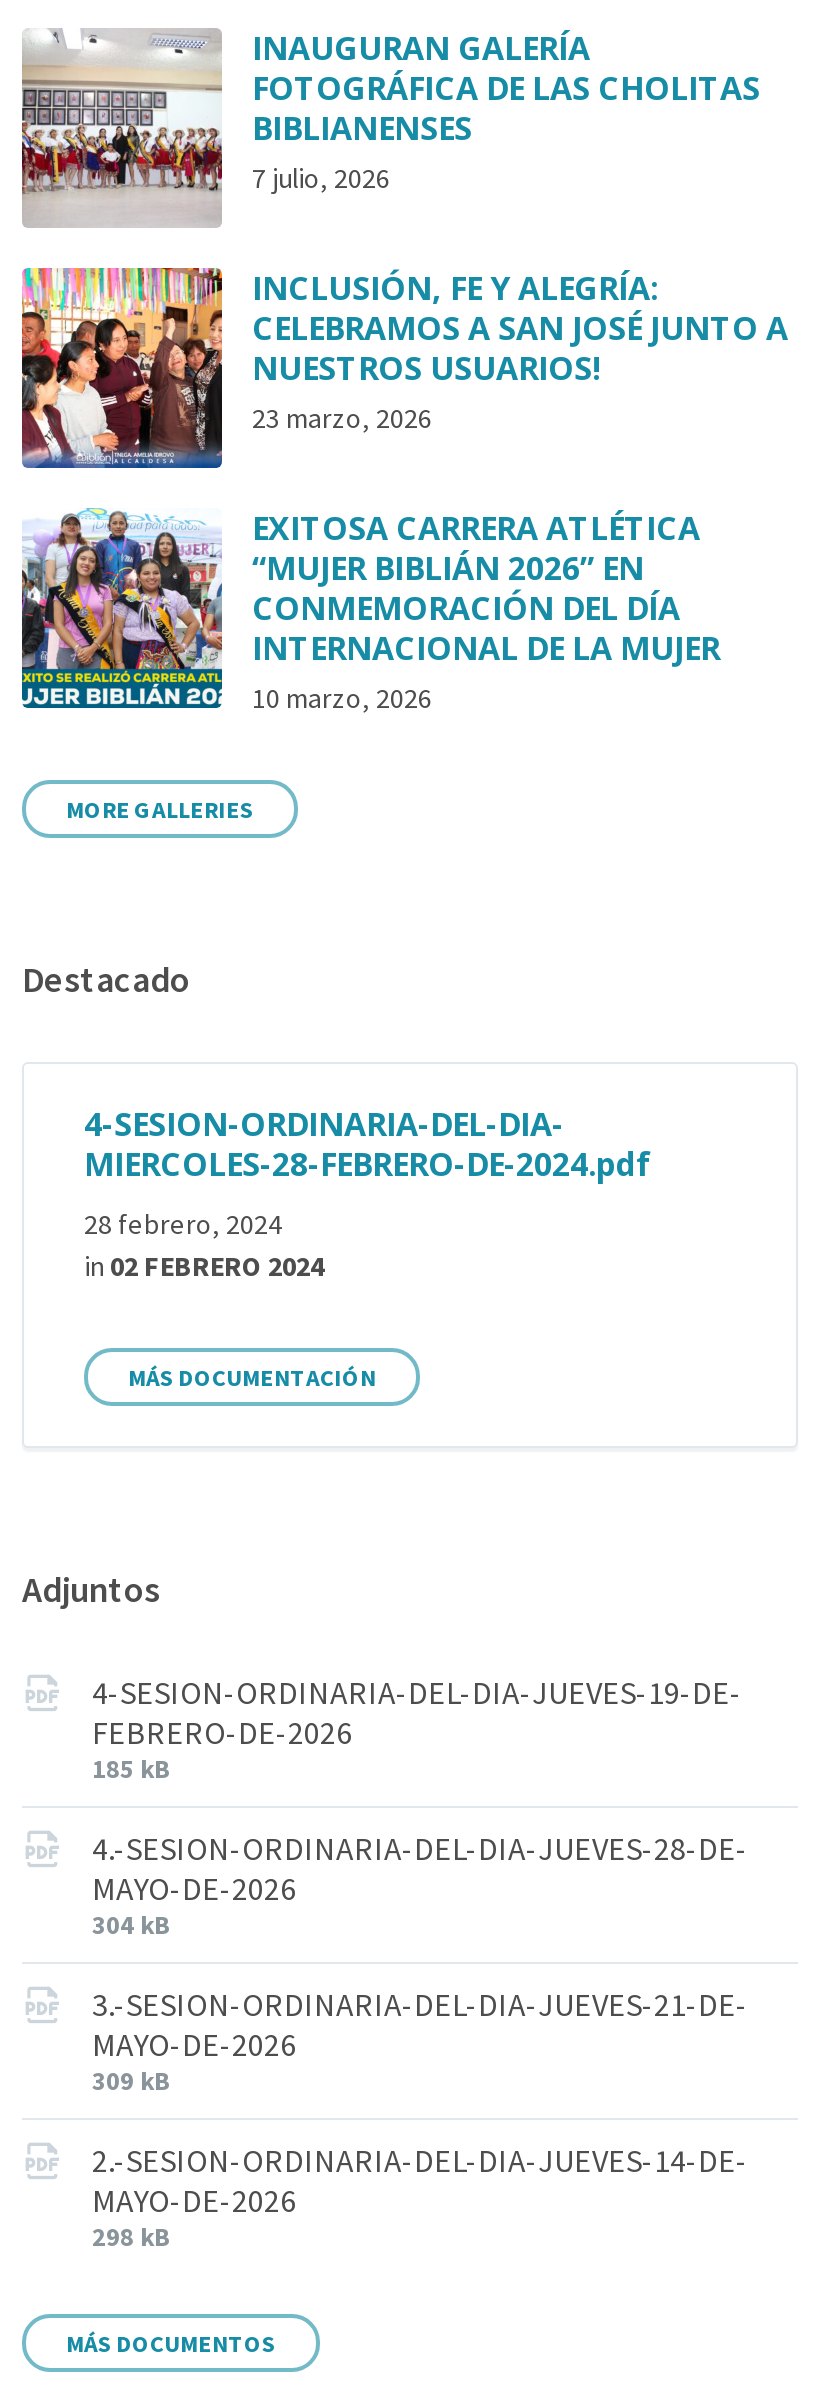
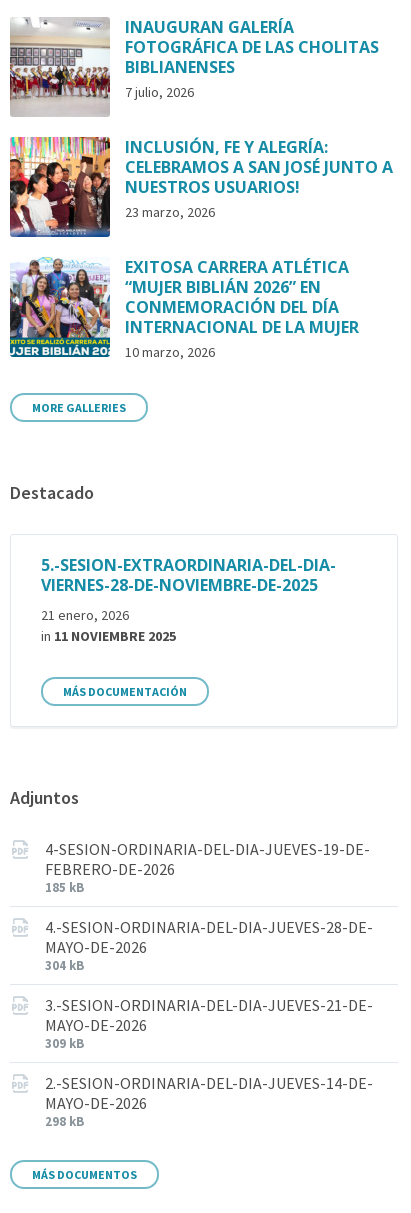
- 4-SESION-ORDINARIA-DEL-DIA-
- MIERCOLES-28-FEBRERO-DE-2024.pdf
+ 5.-SESION-EXTRAORDINARIA-DEL-DIA-
+ VIERNES-28-DE-NOVIEMBRE-DE-2025

- 28 febrero, 2024
- in 02 FEBRERO 2024
+ 21 enero, 2026
+ in 11 NOVIEMBRE 2025
